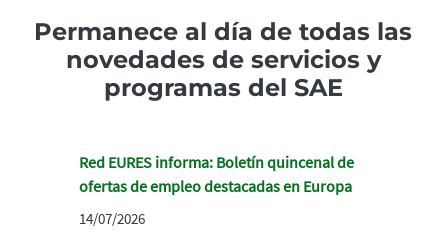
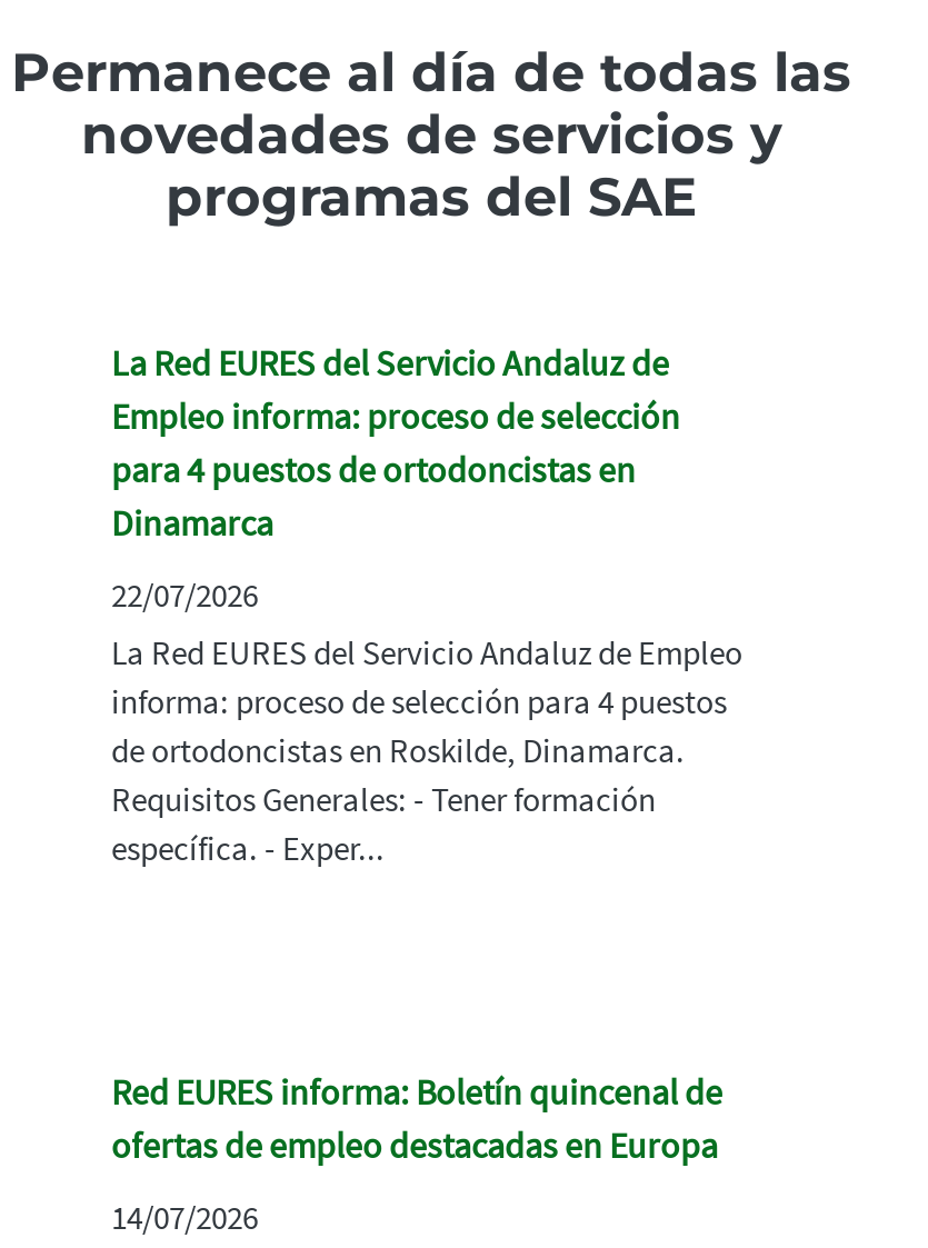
+ La Red EURES del Servicio Andaluz de
+ Empleo informa: proceso de selección
+ para 4 puestos de ortodoncistas en
+ Dinamarca
+ 22/07/2026
+ La Red EURES del Servicio Andaluz de Empleo
+ informa: proceso de selección para 4 puestos
+ de ortodoncistas en Roskilde, Dinamarca.
+ Requisitos Generales: - Tener formación
+ específica. - Exper...
